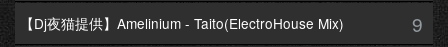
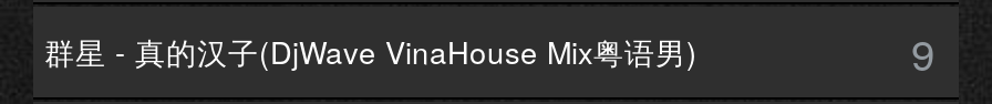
- 【Dj夜猫提供】Amelinium - Taito(ElectroHouse Mix)
+ 群星 - 真的汉子(DjWave VinaHouse Mix粤语男)
